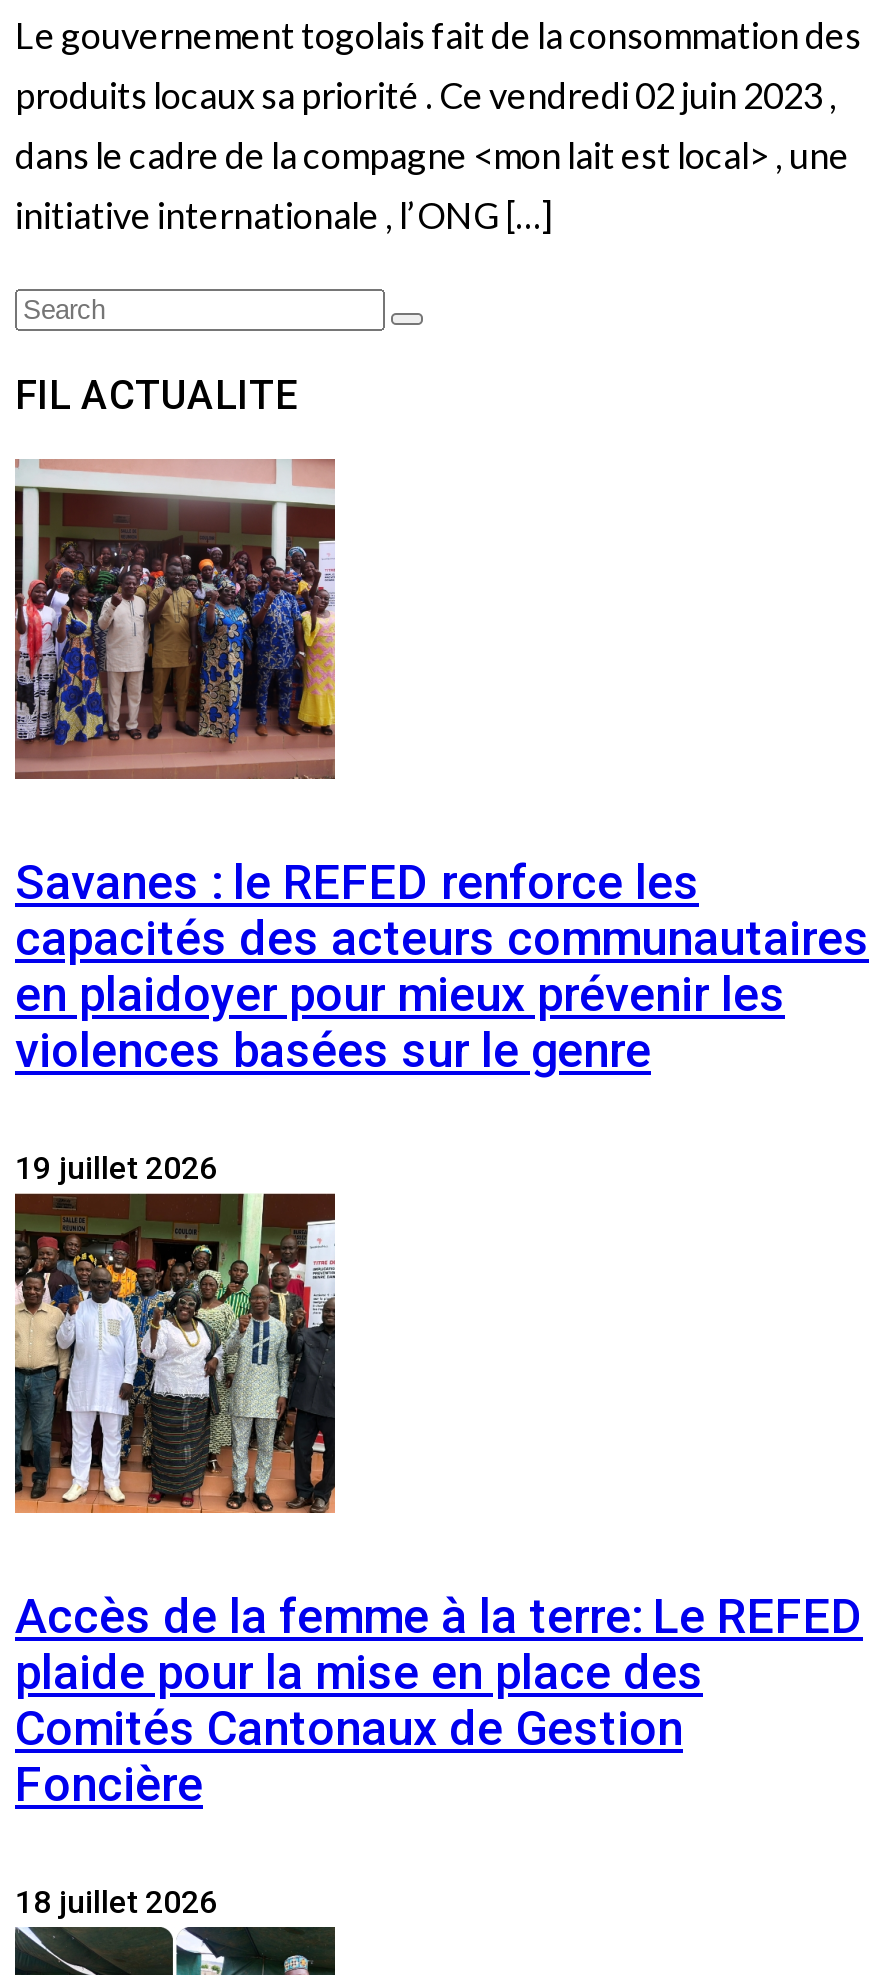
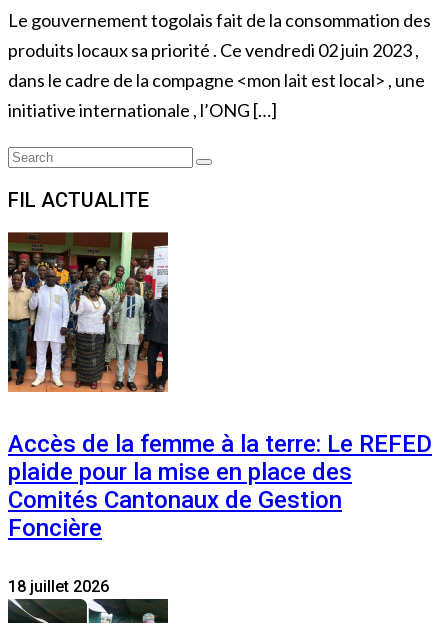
- [image]
- Savanes : le REFED renforce les
- capacités des acteurs communautaires
- en plaidoyer pour mieux prévenir les
- violences basées sur le genre
- 19 juillet 2026
